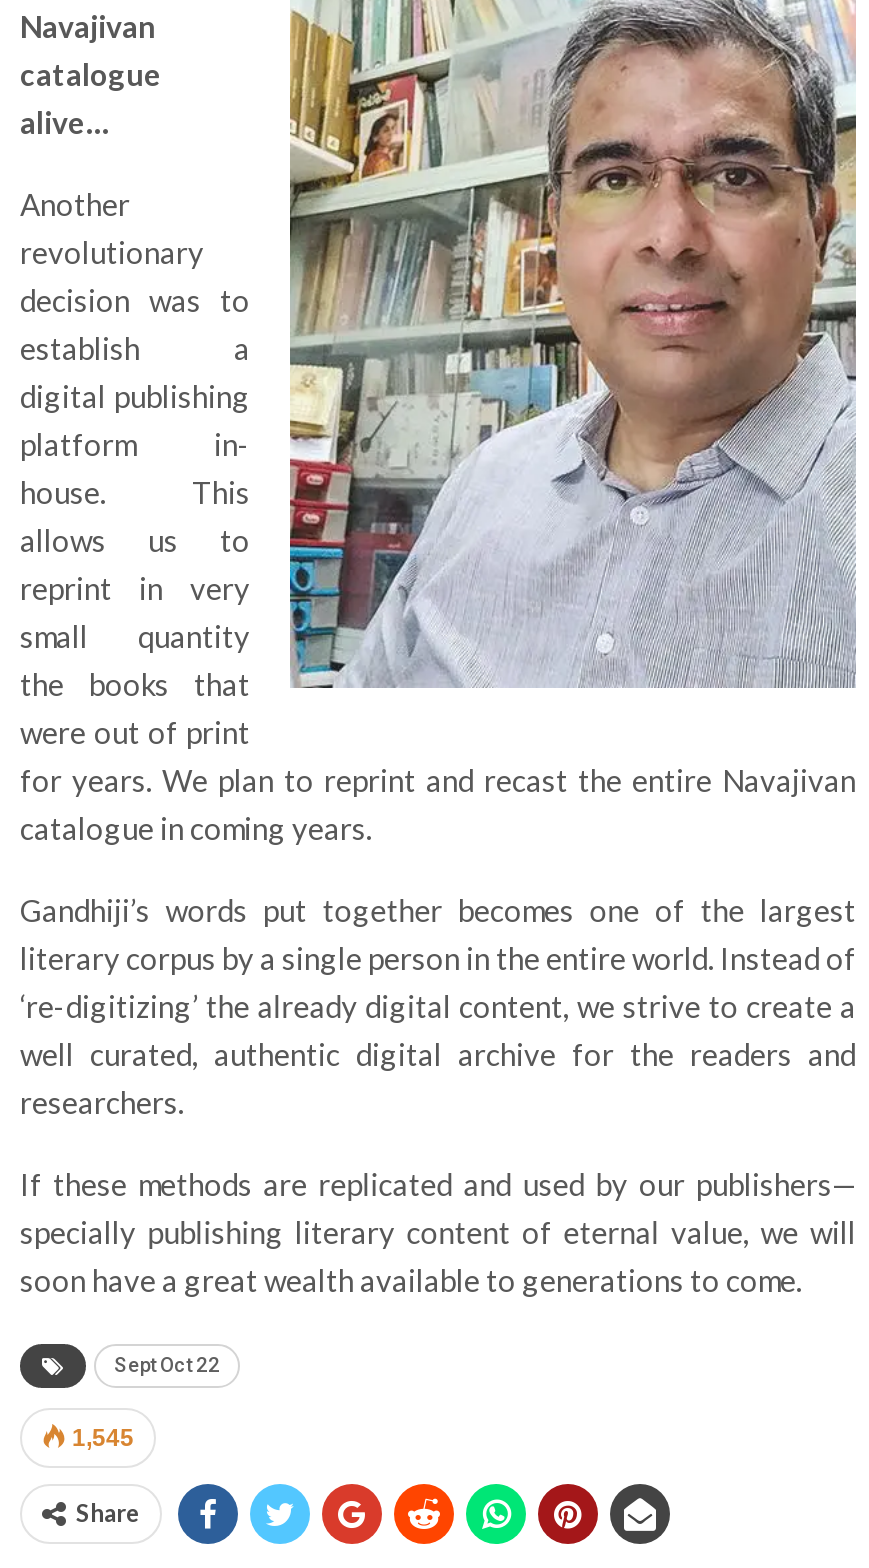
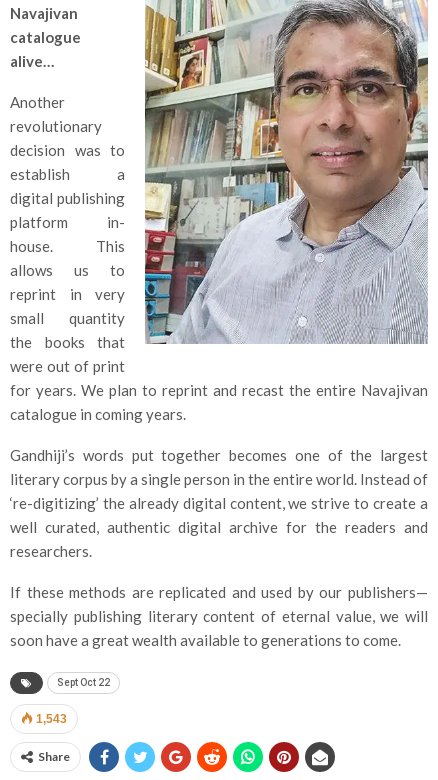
- 1,545
+ 1,543
